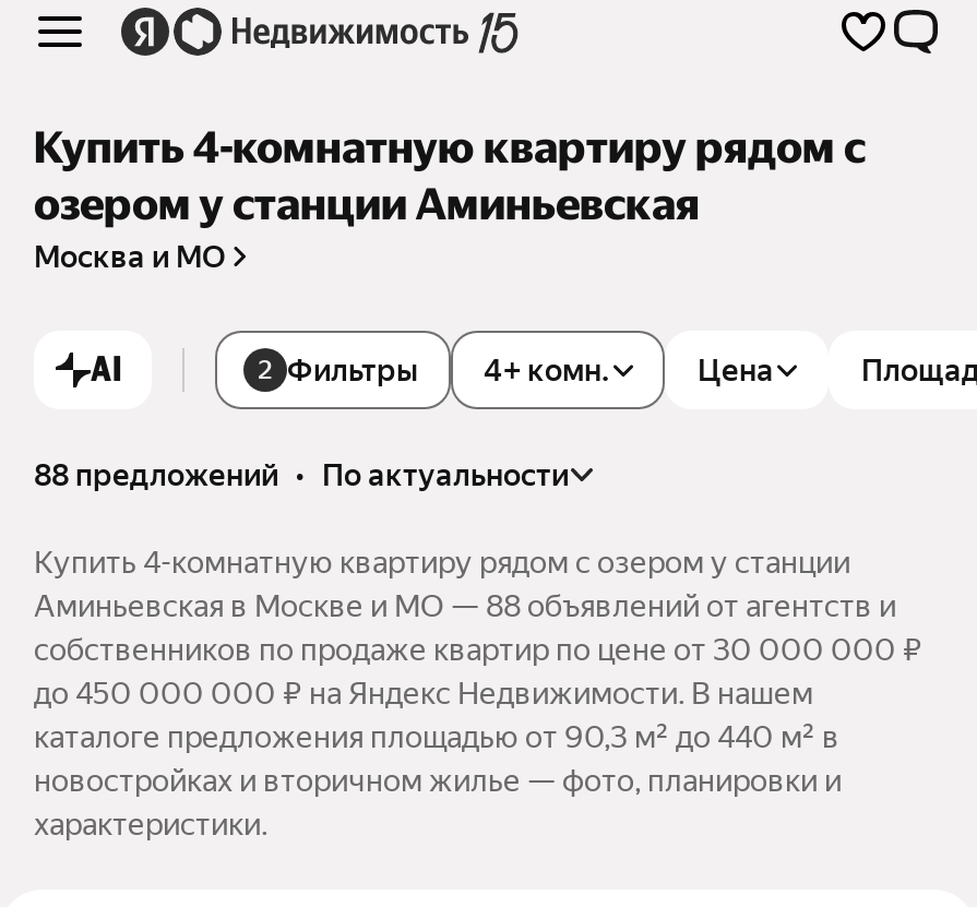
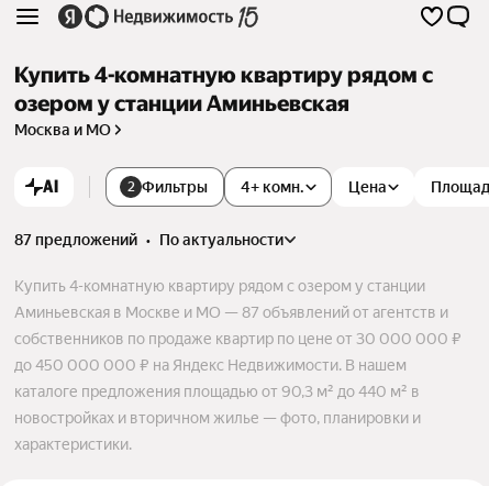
- 88 предложений • по актуальности
+ 87 предложений • по актуальности

- Аминьевская в Москве и МО — 88 объявлений от агентств и
+ Аминьевская в Москве и МО — 87 объявлений от агентств и
